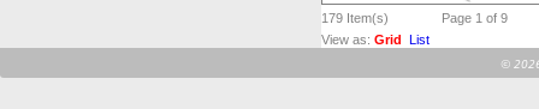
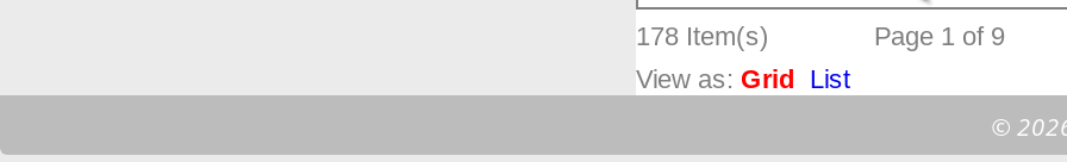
- 179 Item(s)
+ 178 Item(s)
